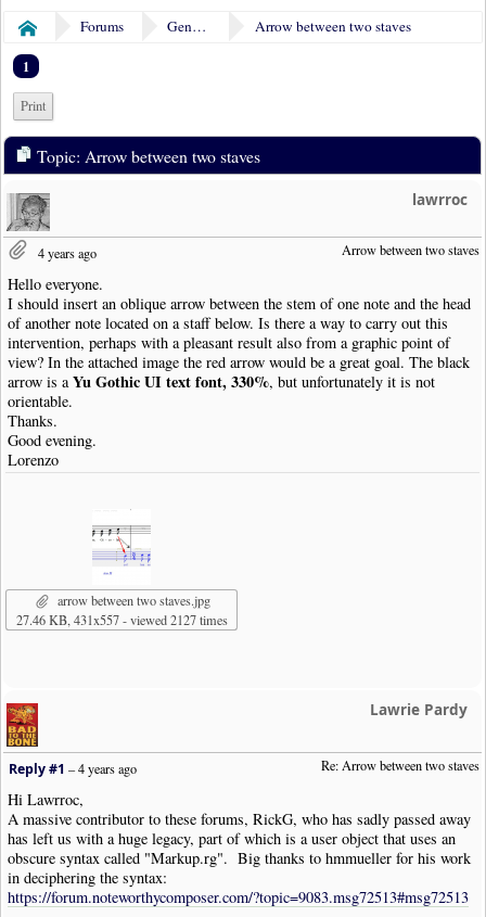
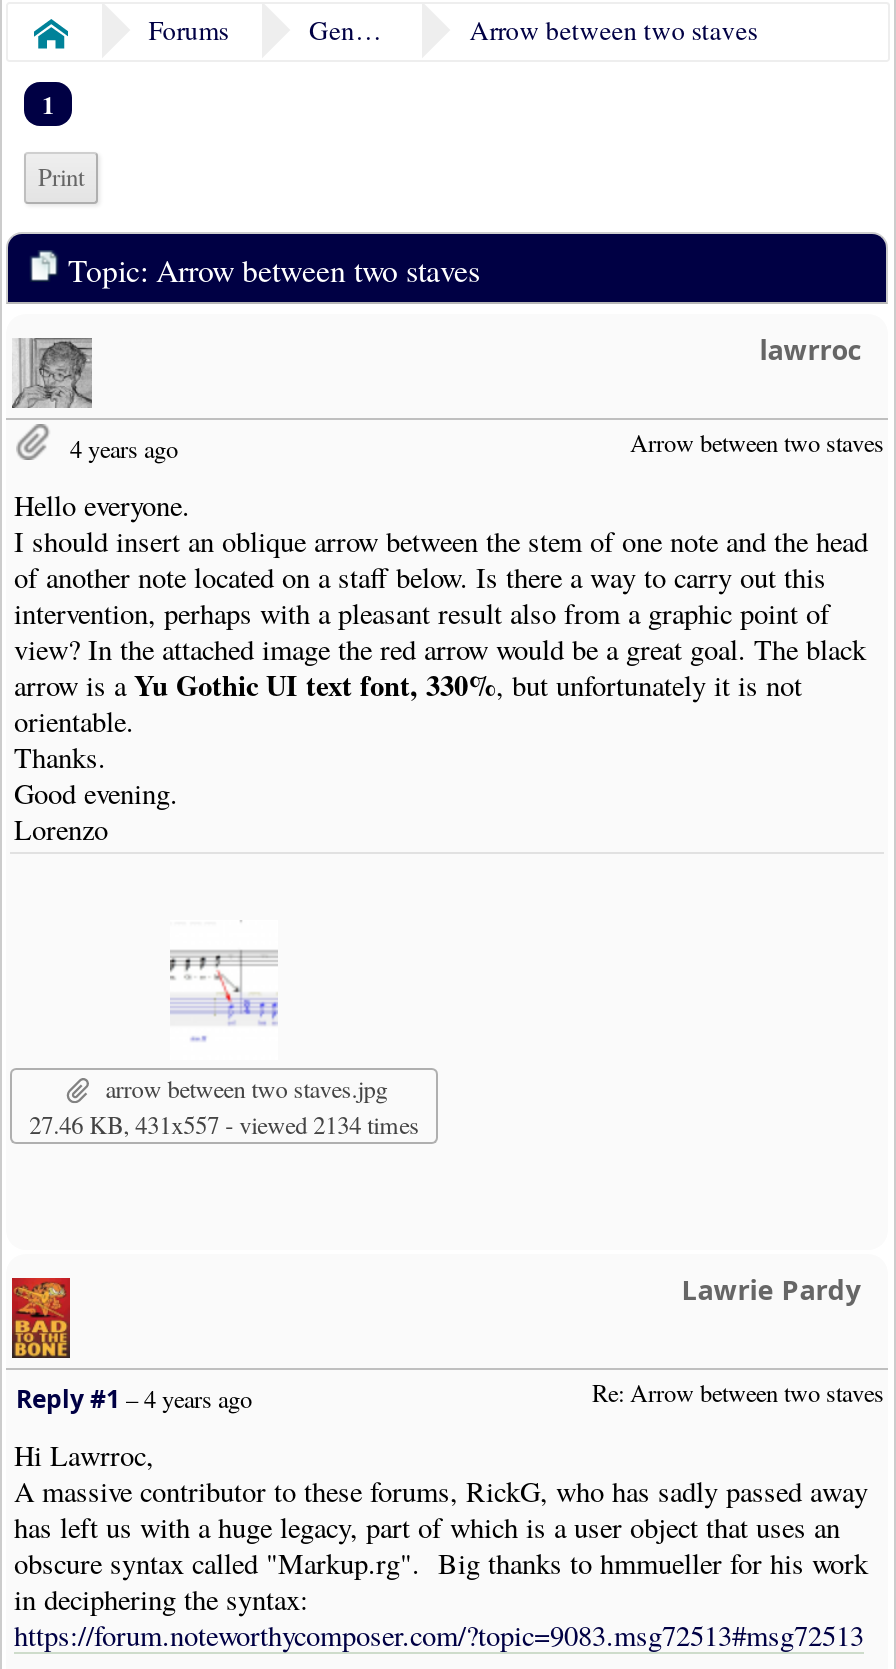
- 27.46 KB, 431x557 - viewed 2127 times
+ 27.46 KB, 431x557 - viewed 2134 times
